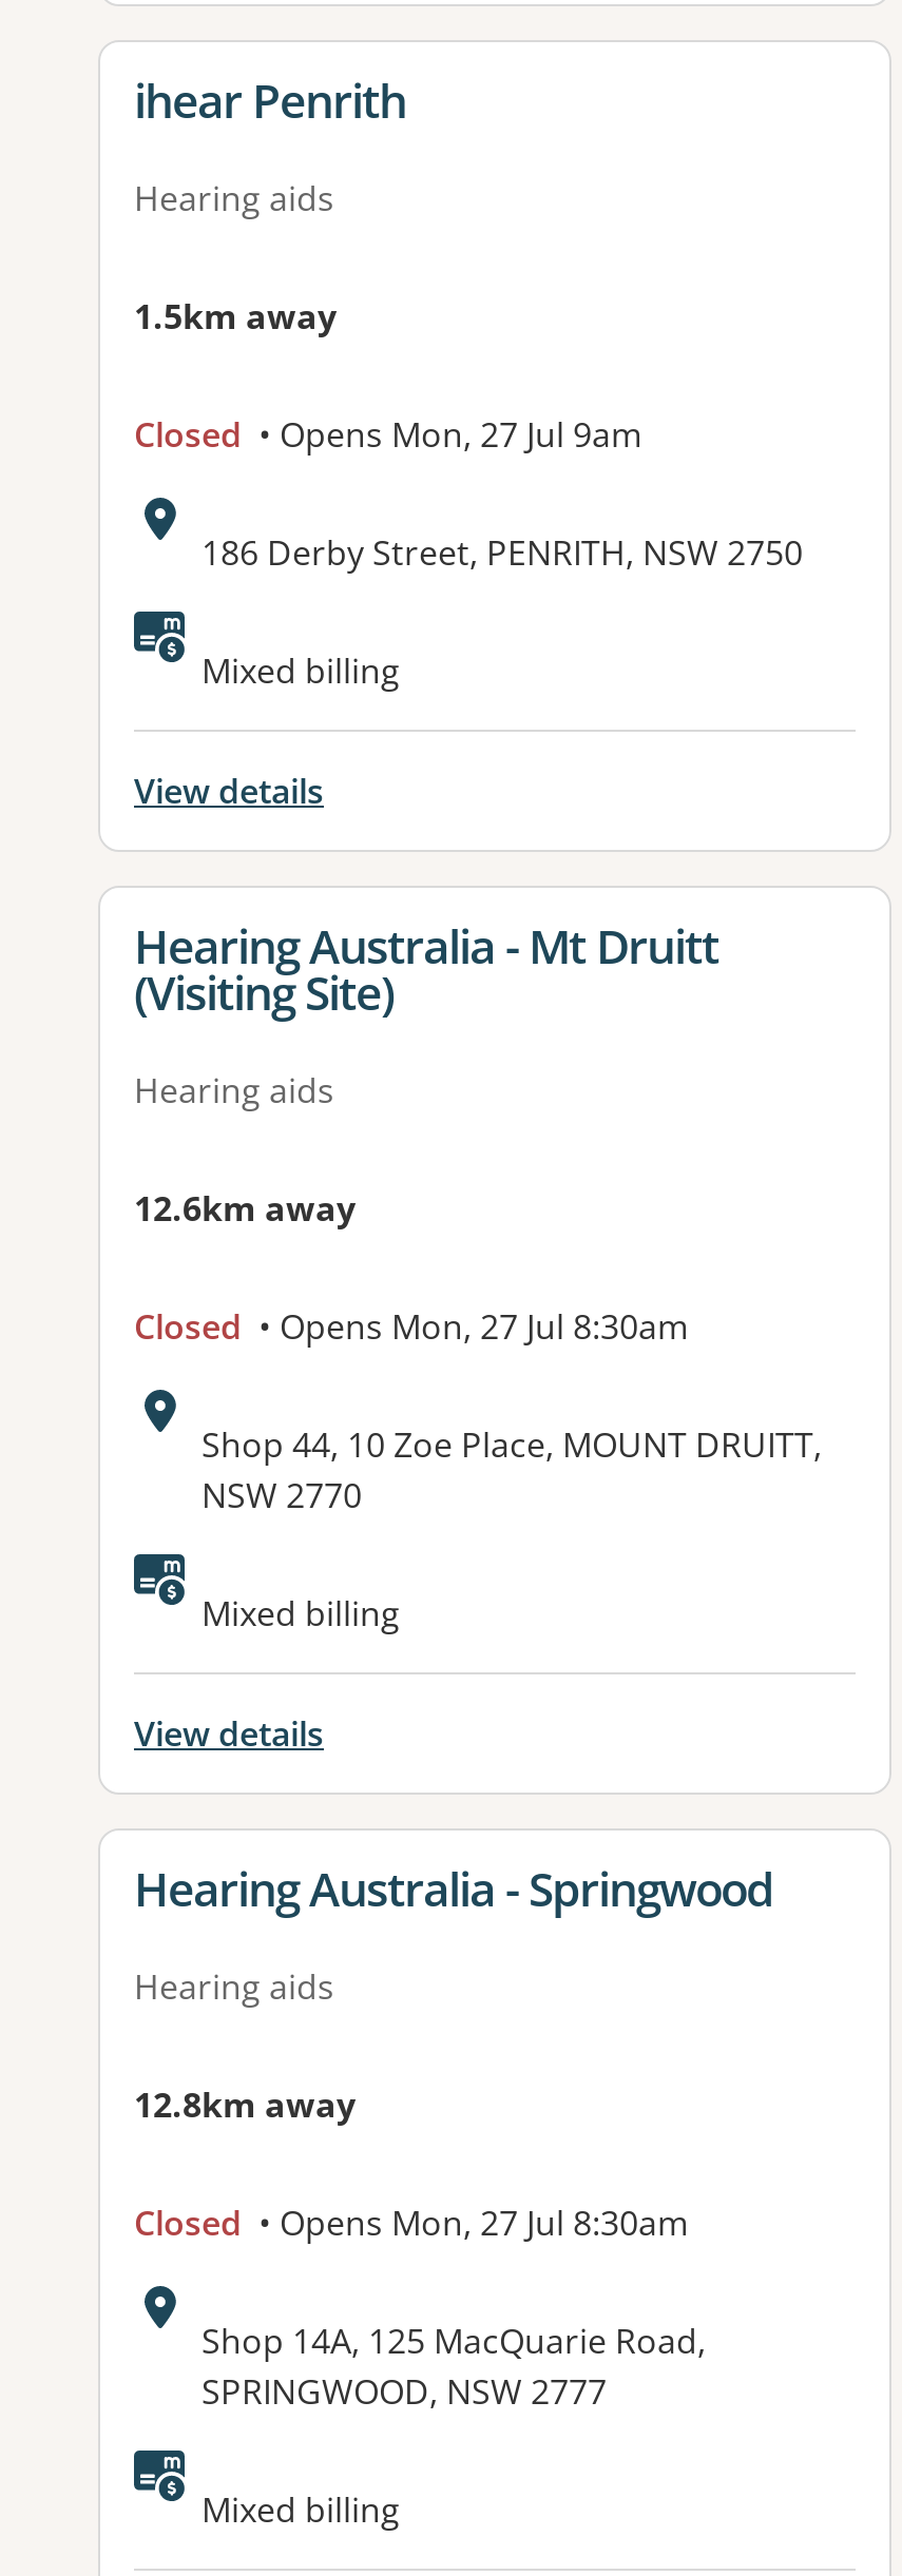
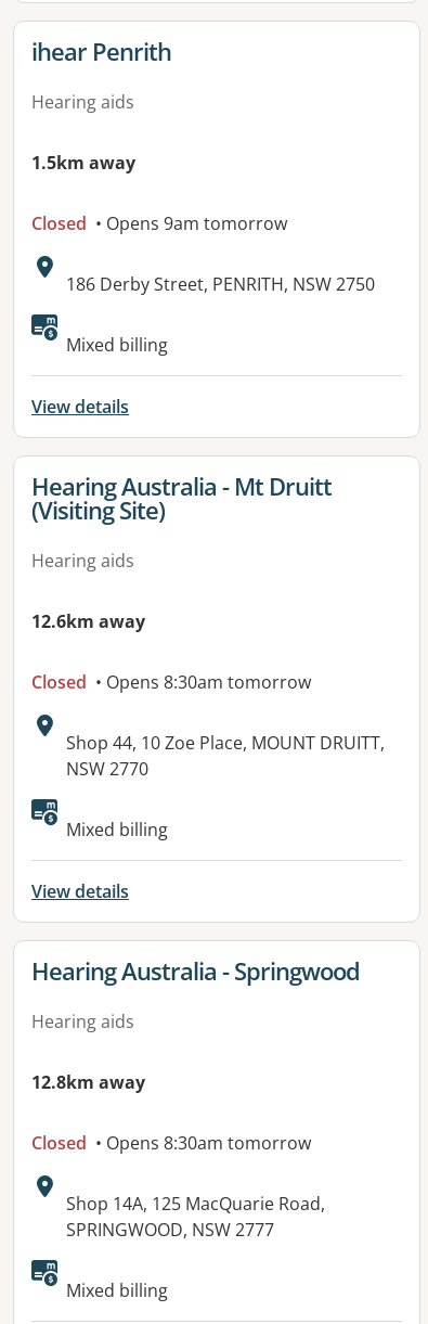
- Closed • Opens Mon, 27 Jul 9am
+ Closed • Opens 9am tomorrow

- Closed • Opens Mon, 27 Jul 8:30am
+ Closed • Opens 8:30am tomorrow

- Closed • Opens Mon, 27 Jul 8:30am
+ Closed • Opens 8:30am tomorrow
